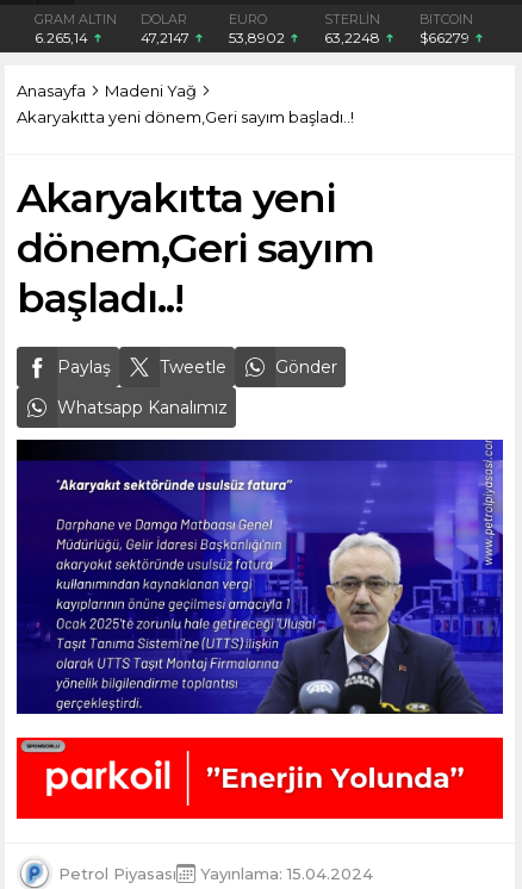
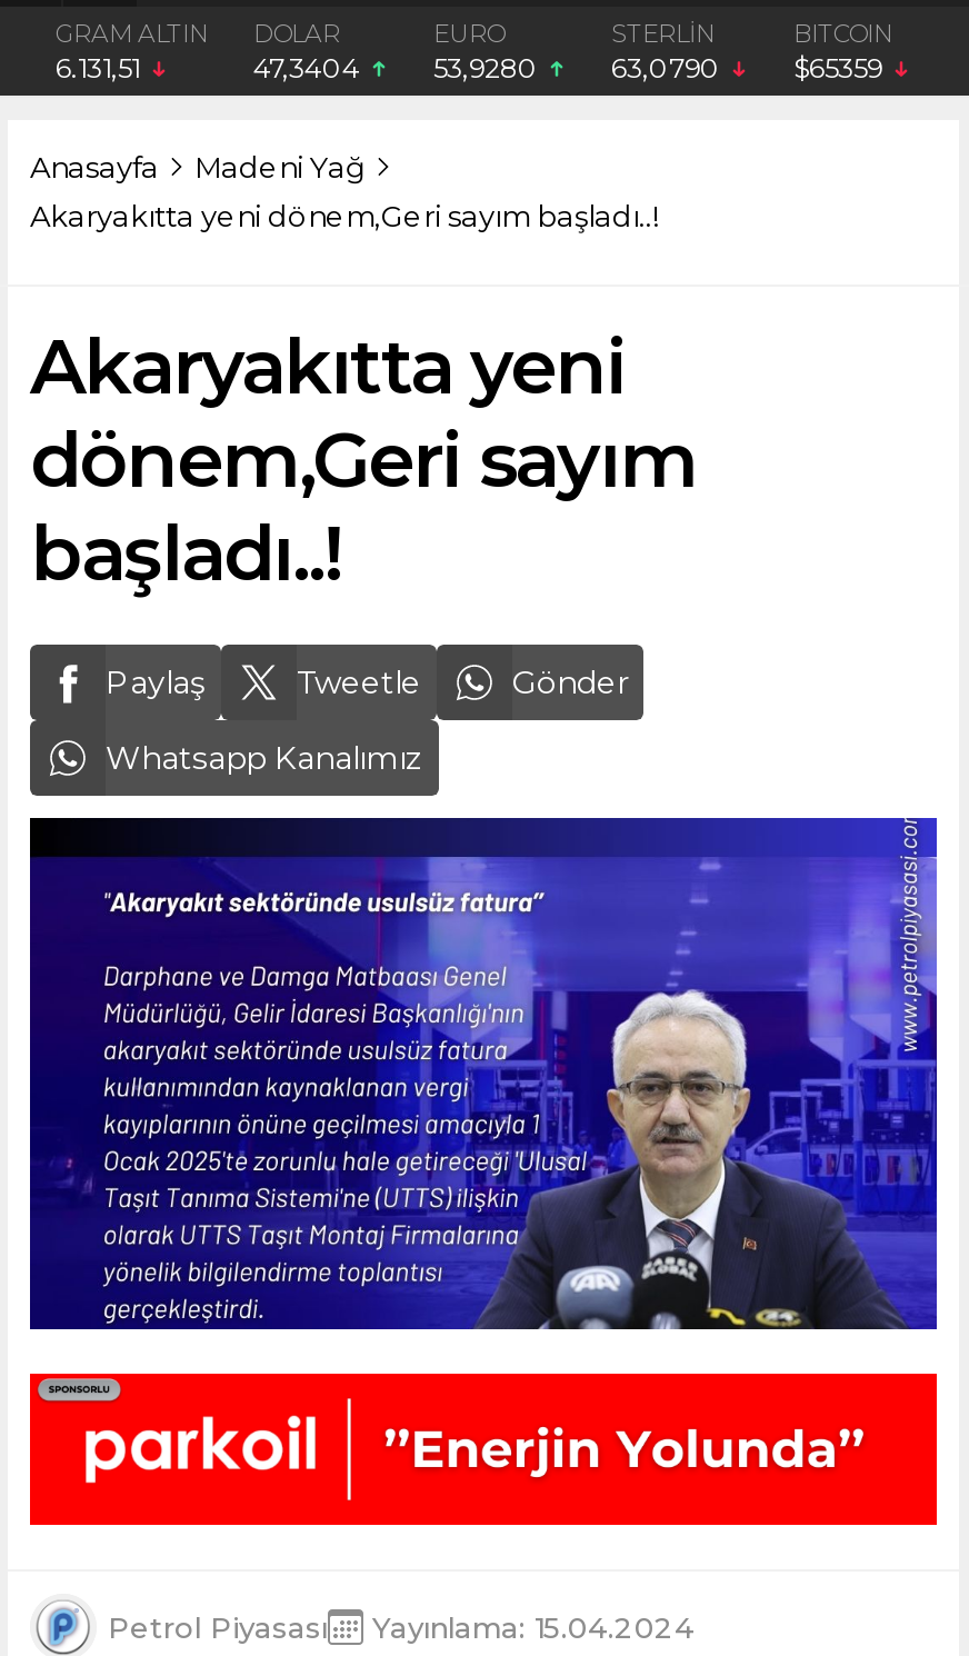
- 6.265,14
+ 6.131,51

- 47,2147
+ 47,3404

- 53,8902
+ 53,9280

- 63,2248
+ 63,0790

- $66279
+ $65359
